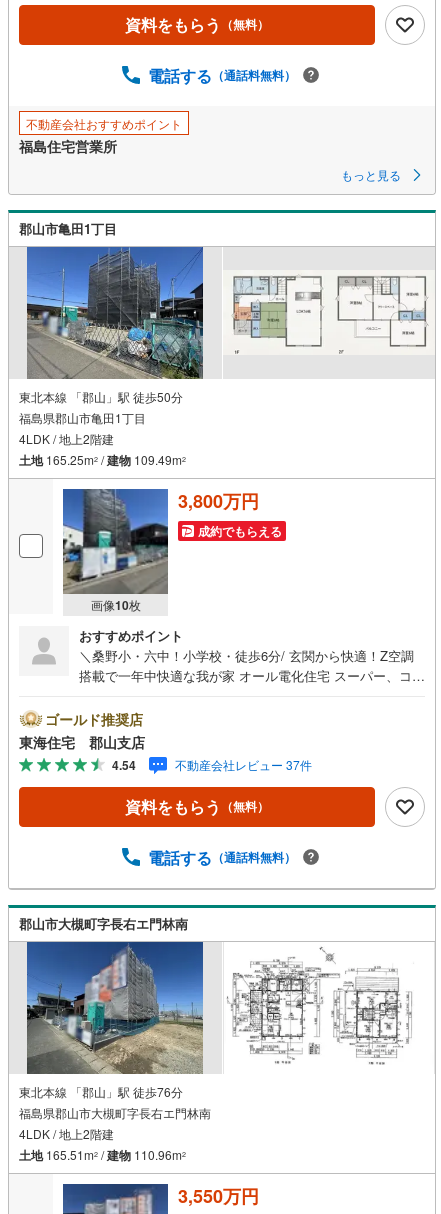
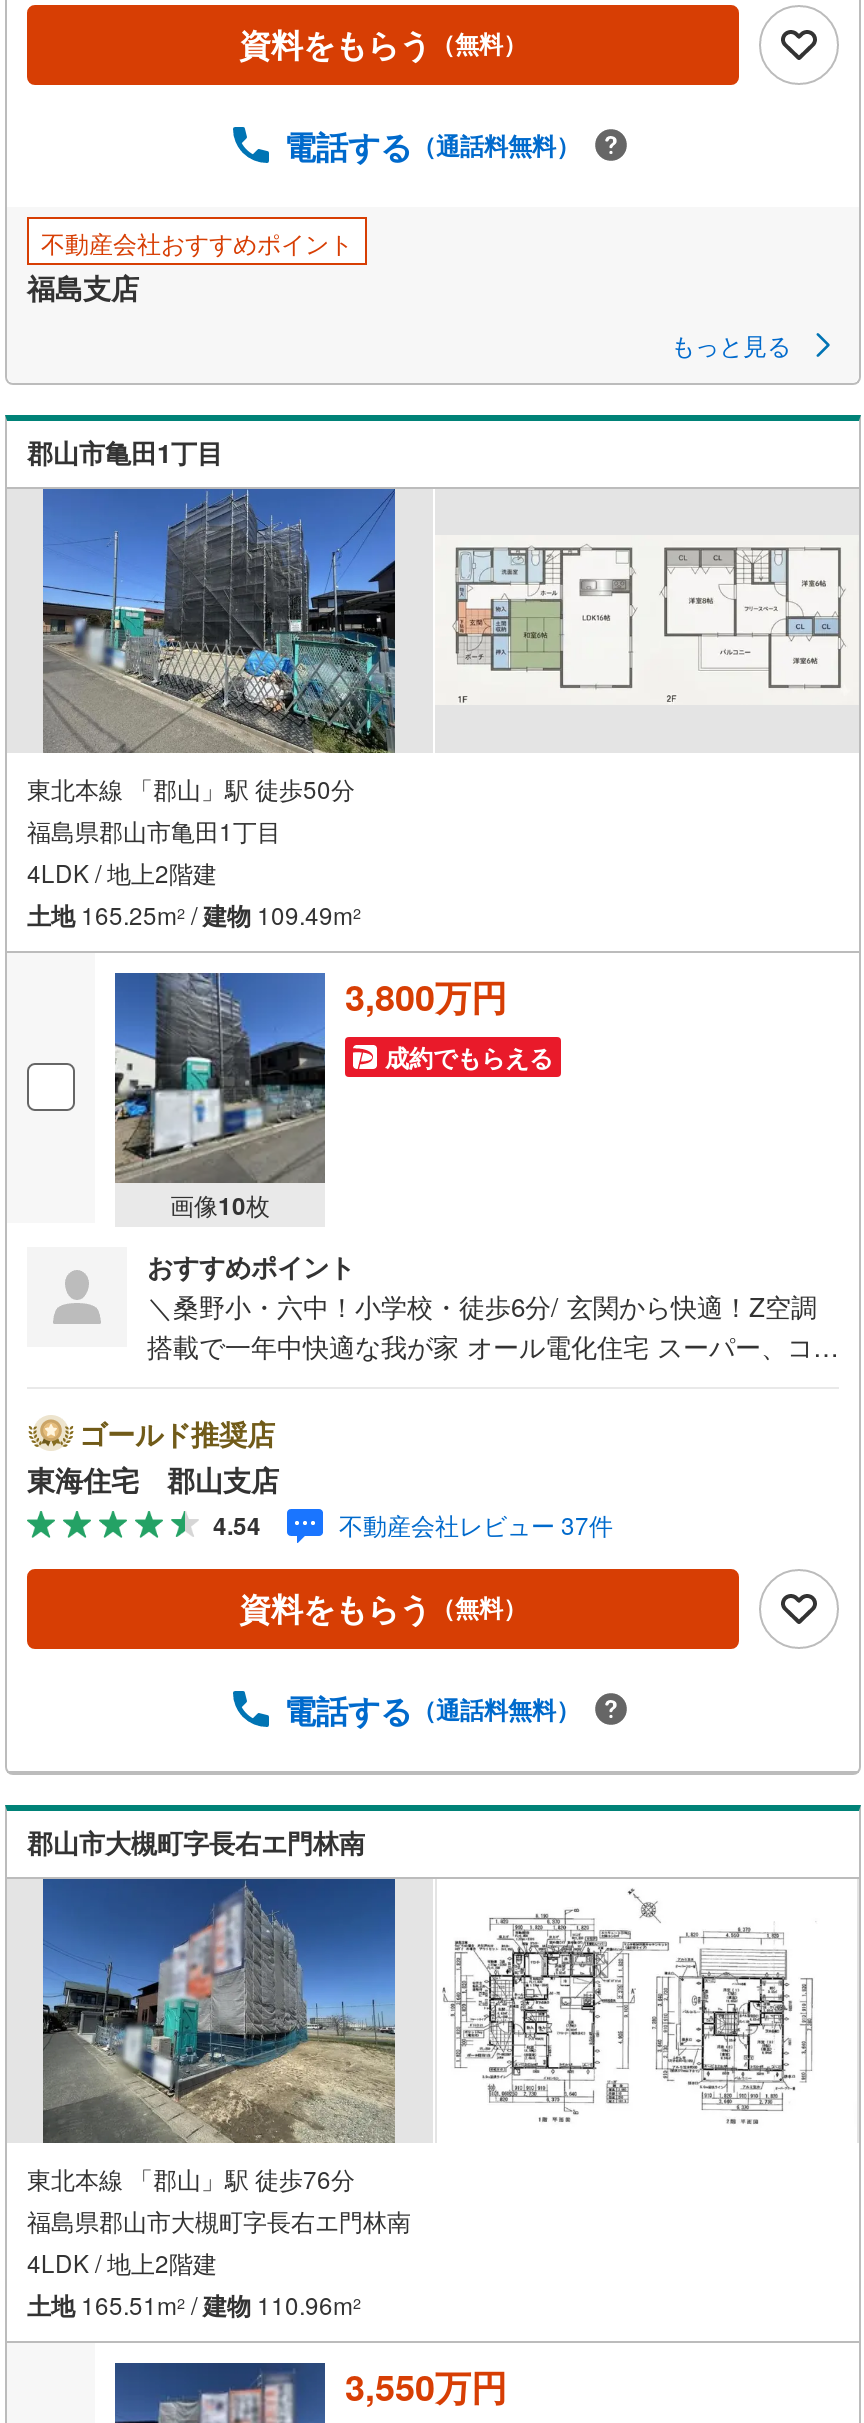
- 福島住宅営業所
+ 福島支店
